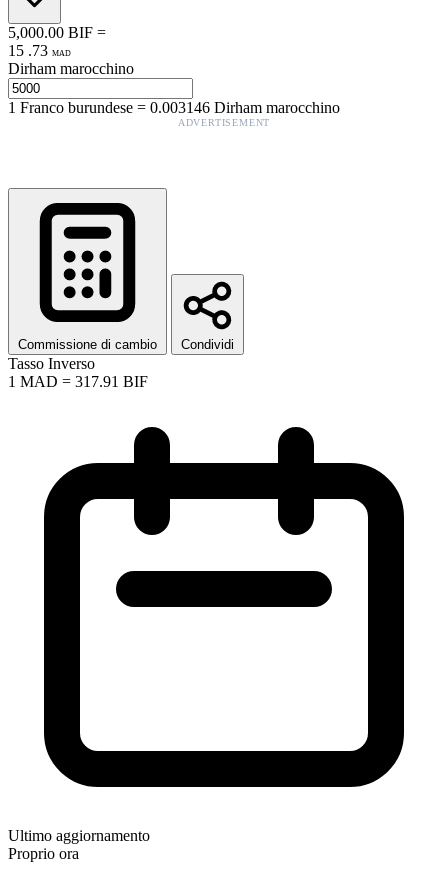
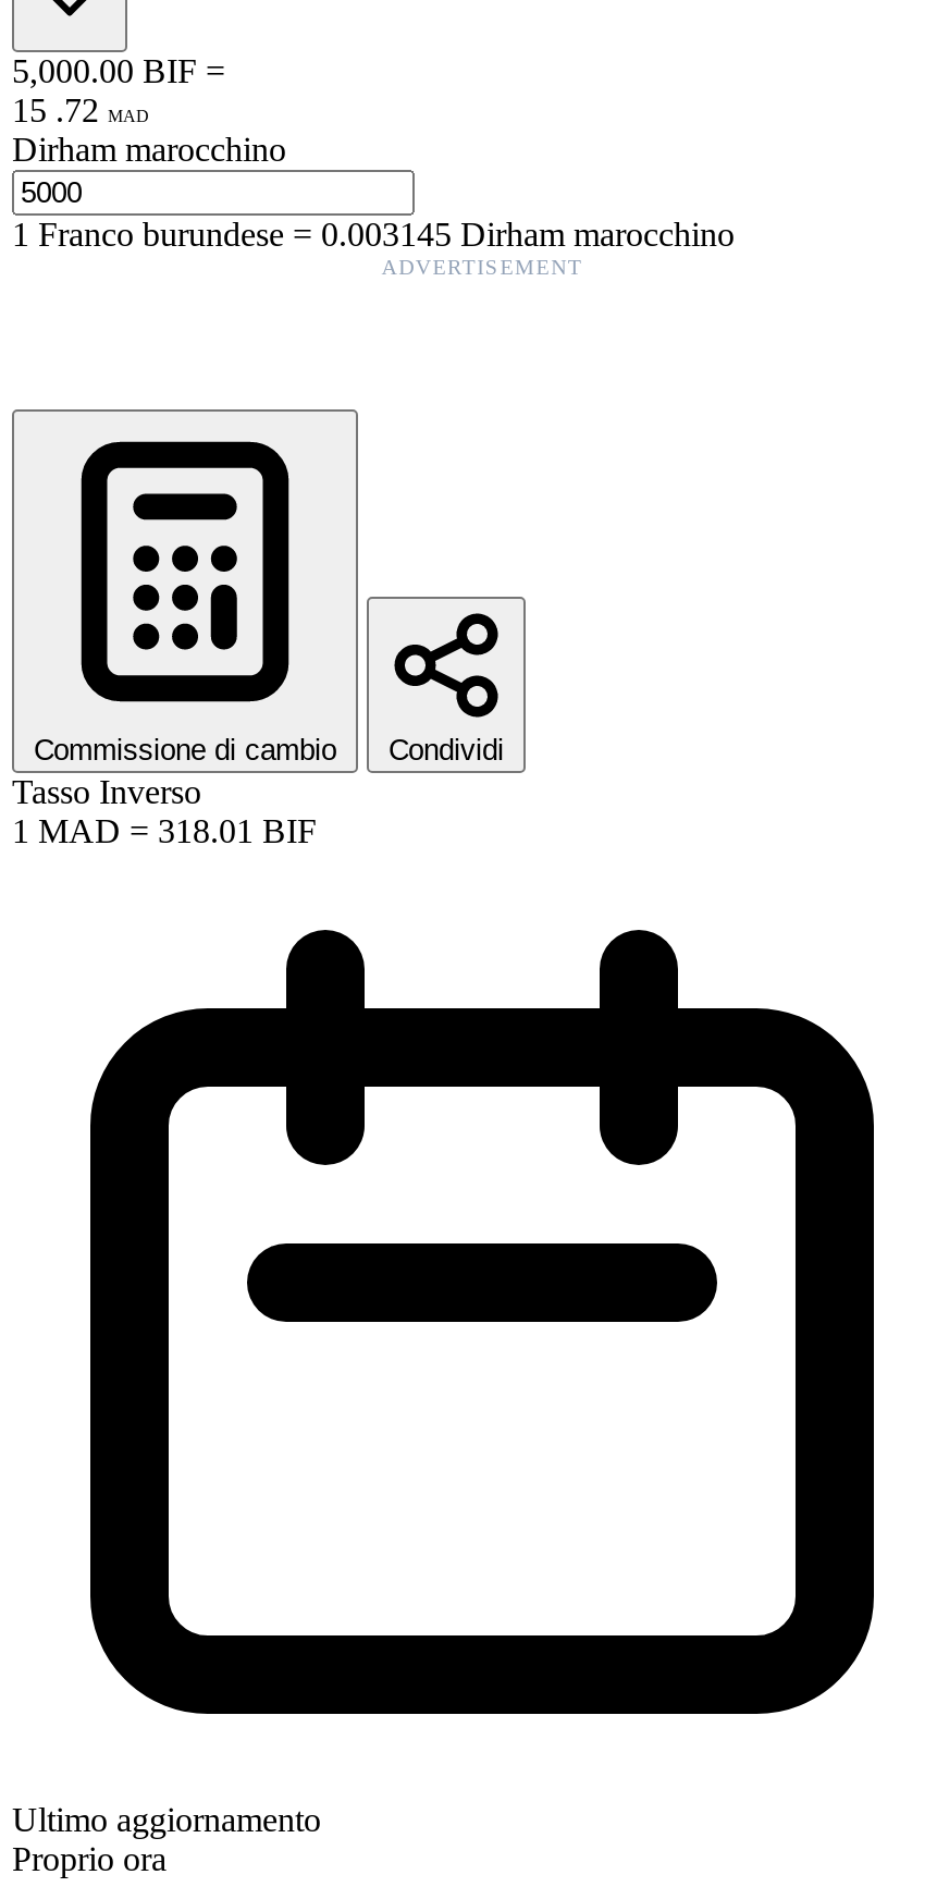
- 15 . 73 MAD
+ 15 . 72 MAD

- 1Franco burundese=0.003146 Dirham marocchino
+ 1Franco burundese=0.003145 Dirham marocchino

- 1 MAD = 317.91 BIF
+ 1 MAD = 318.01 BIF
